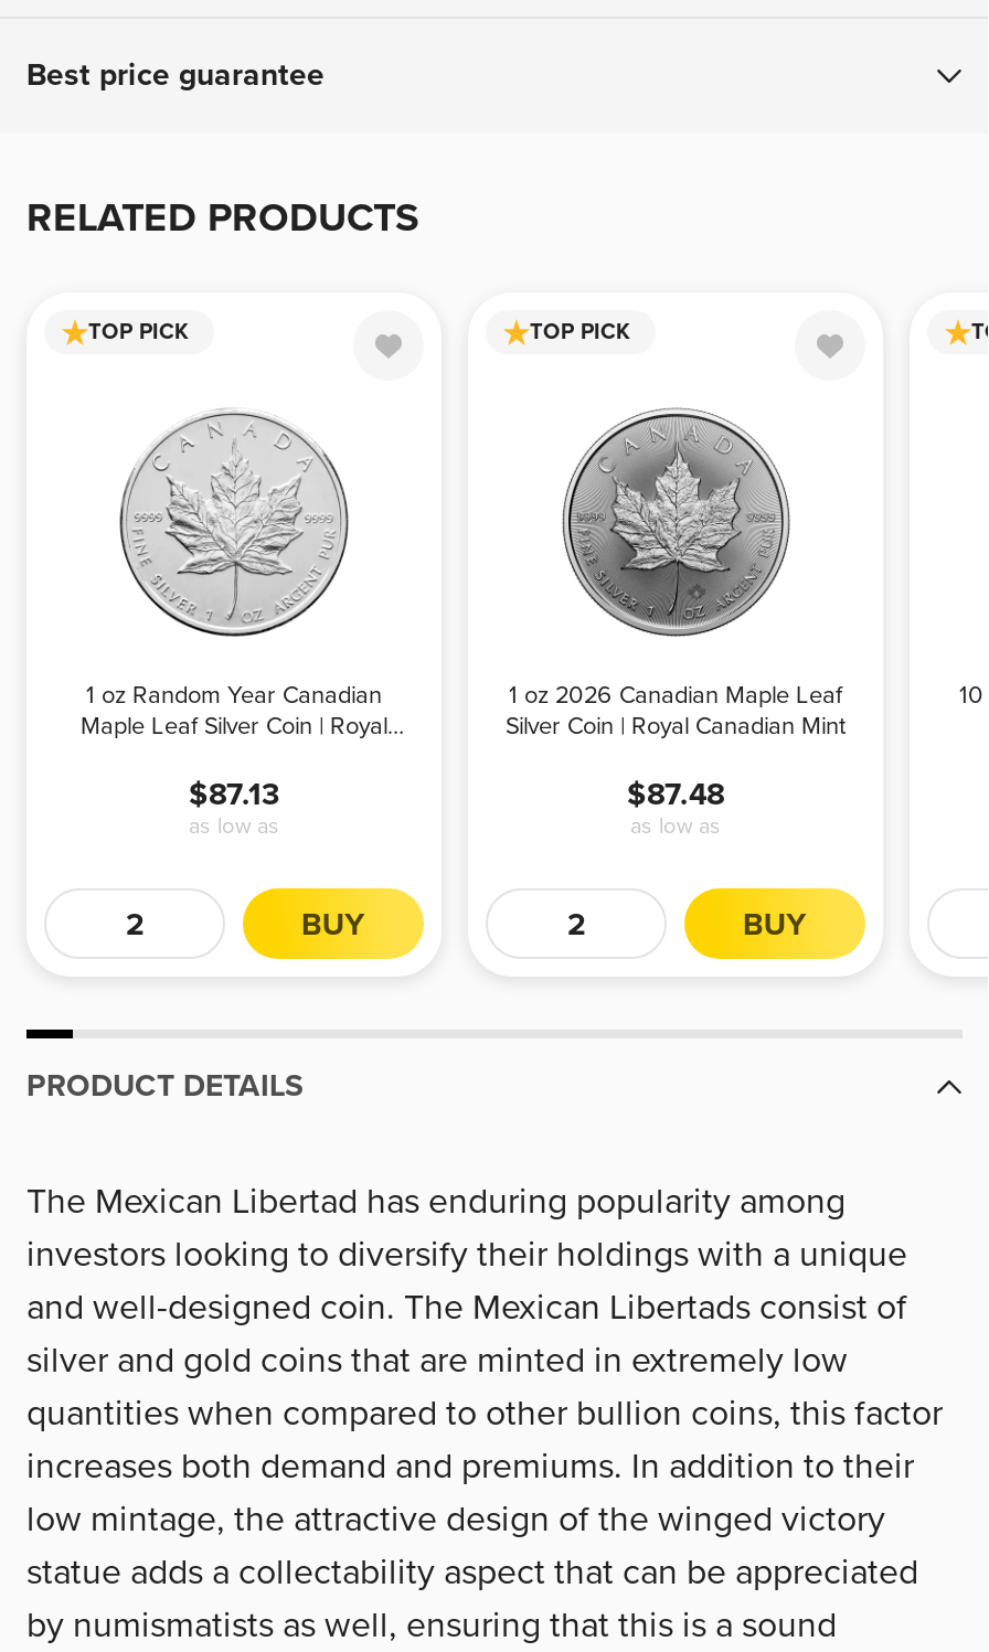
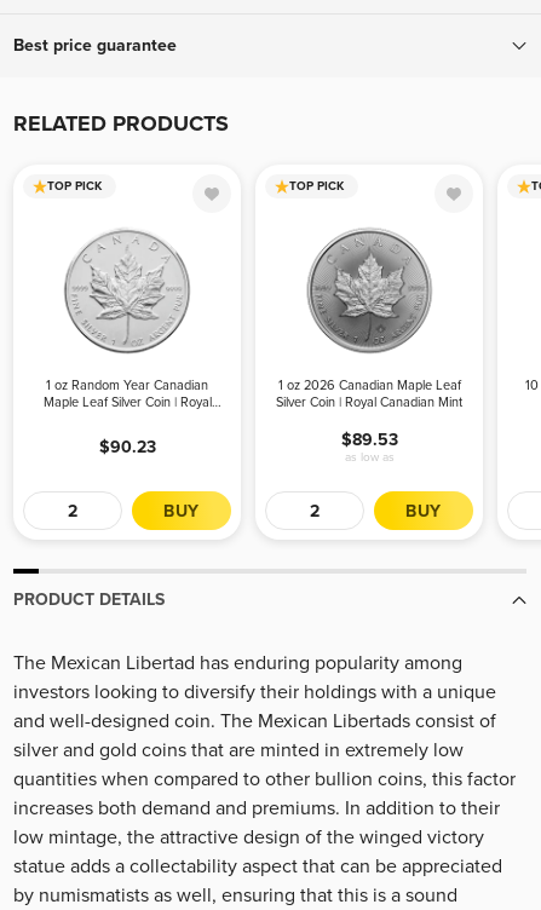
- $87.13
- as low as
+ $90.23

- $87.48
+ $89.53
